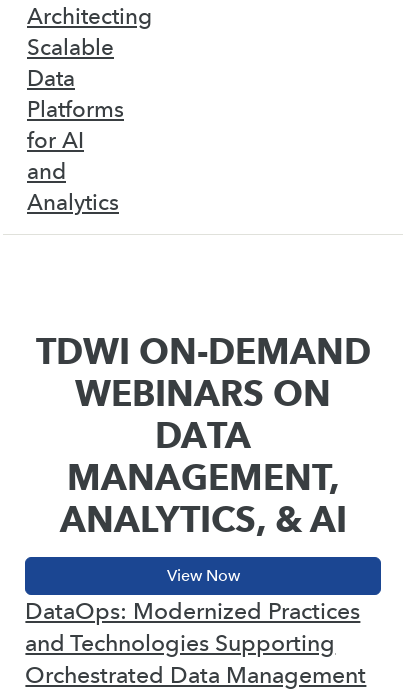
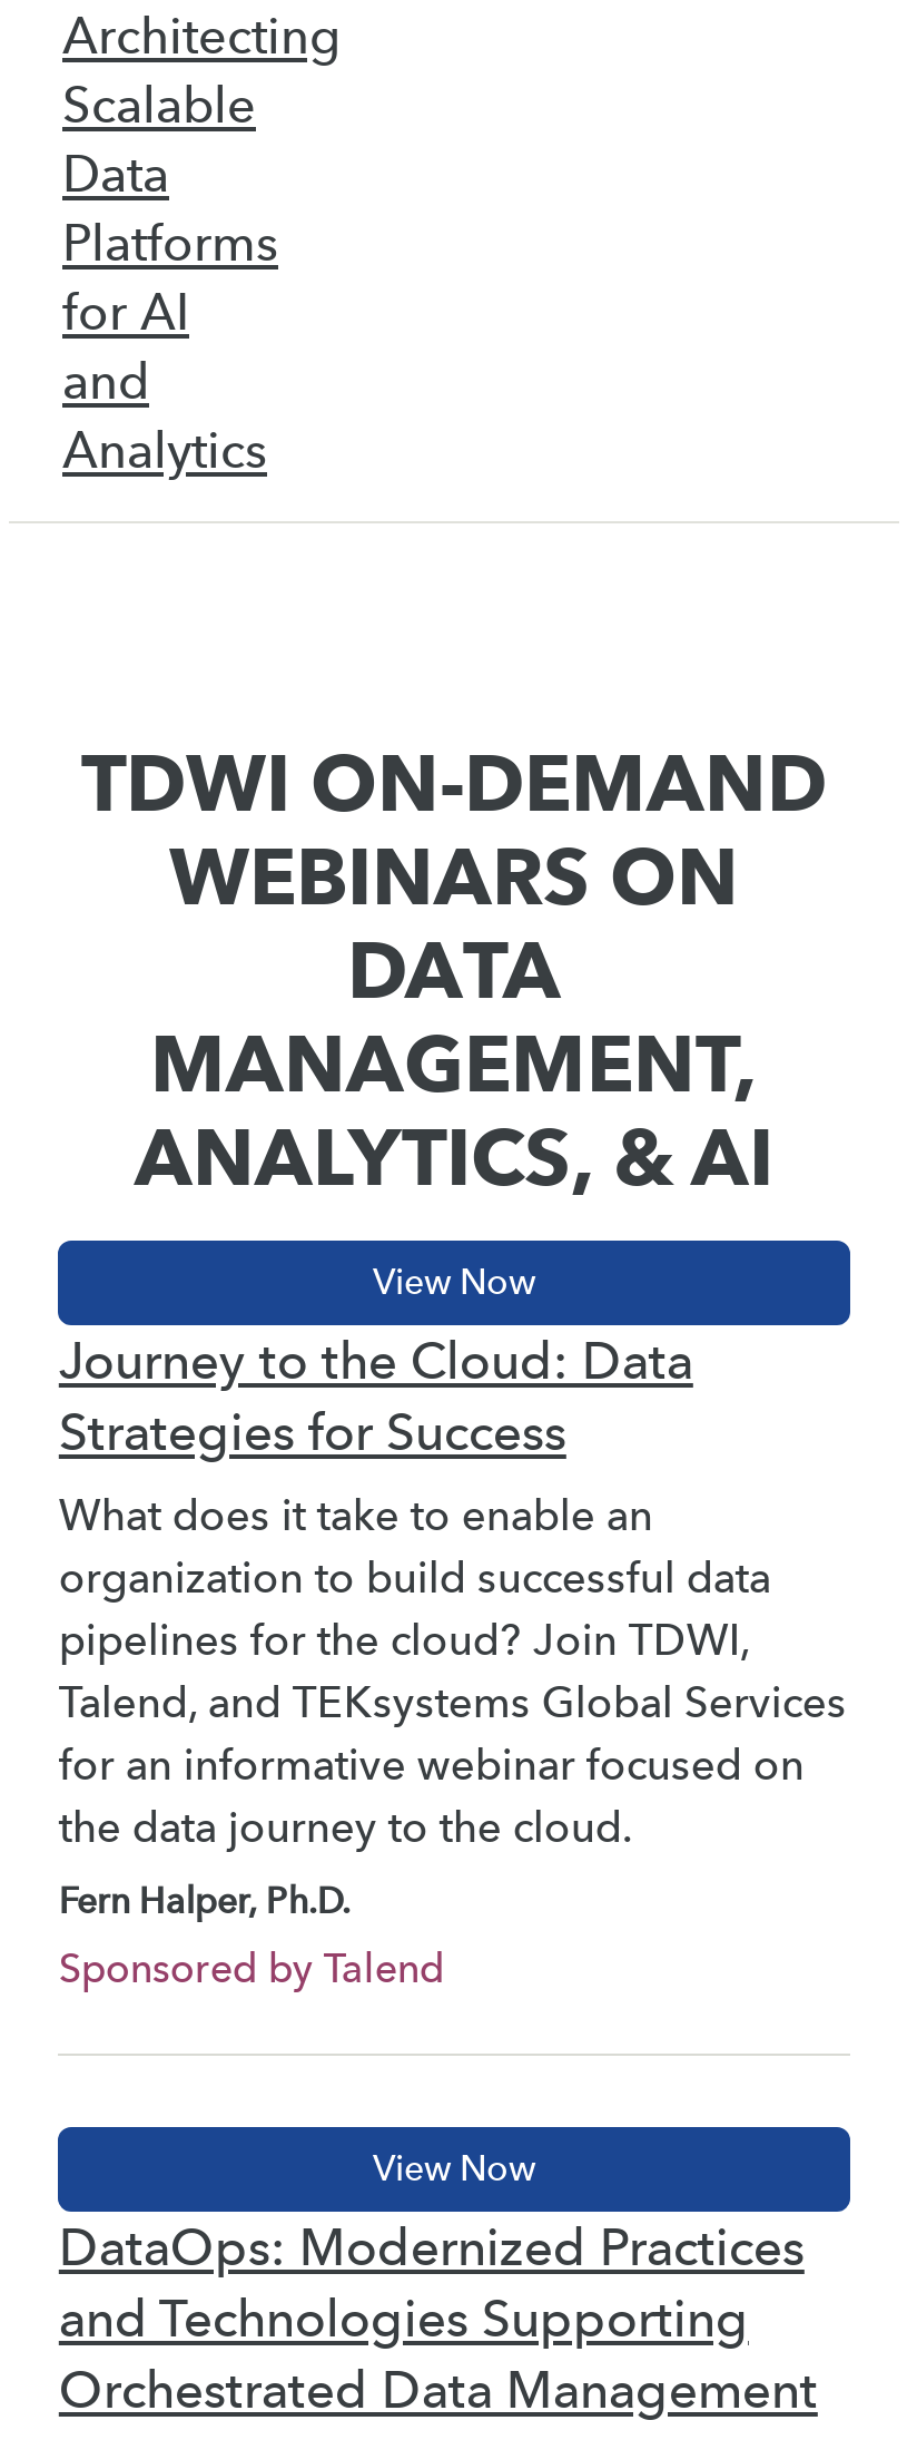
+ Journey to the Cloud: Data
+ Strategies for Success
+ What does it take to enable an
+ organization to build successful data
+ pipelines for the cloud? Join TDWI,
+ Talend, and TEKsystems Global Services
+ for an informative webinar focused on
+ the data journey to the cloud.
+ Fern Halper, Ph.D.
+ Sponsored by Talend
